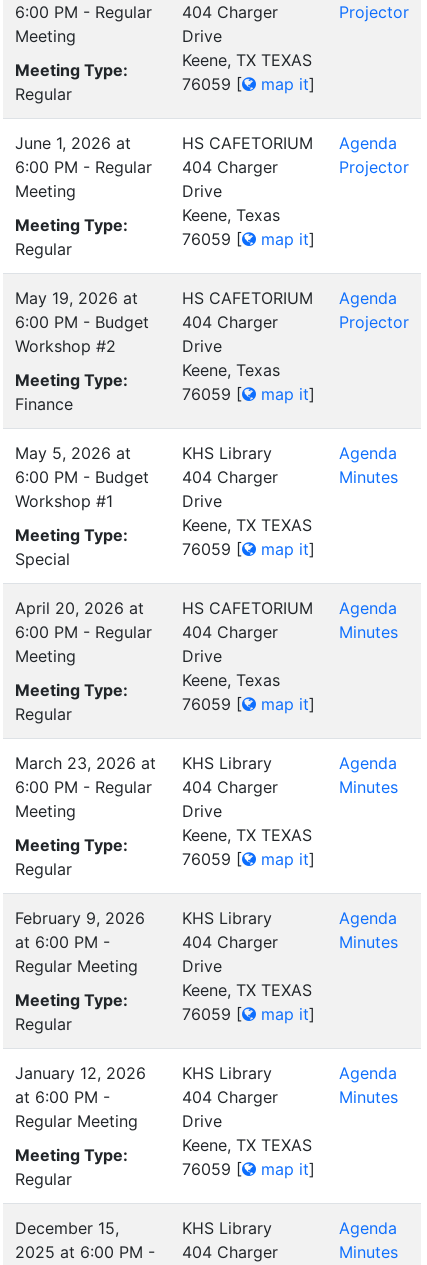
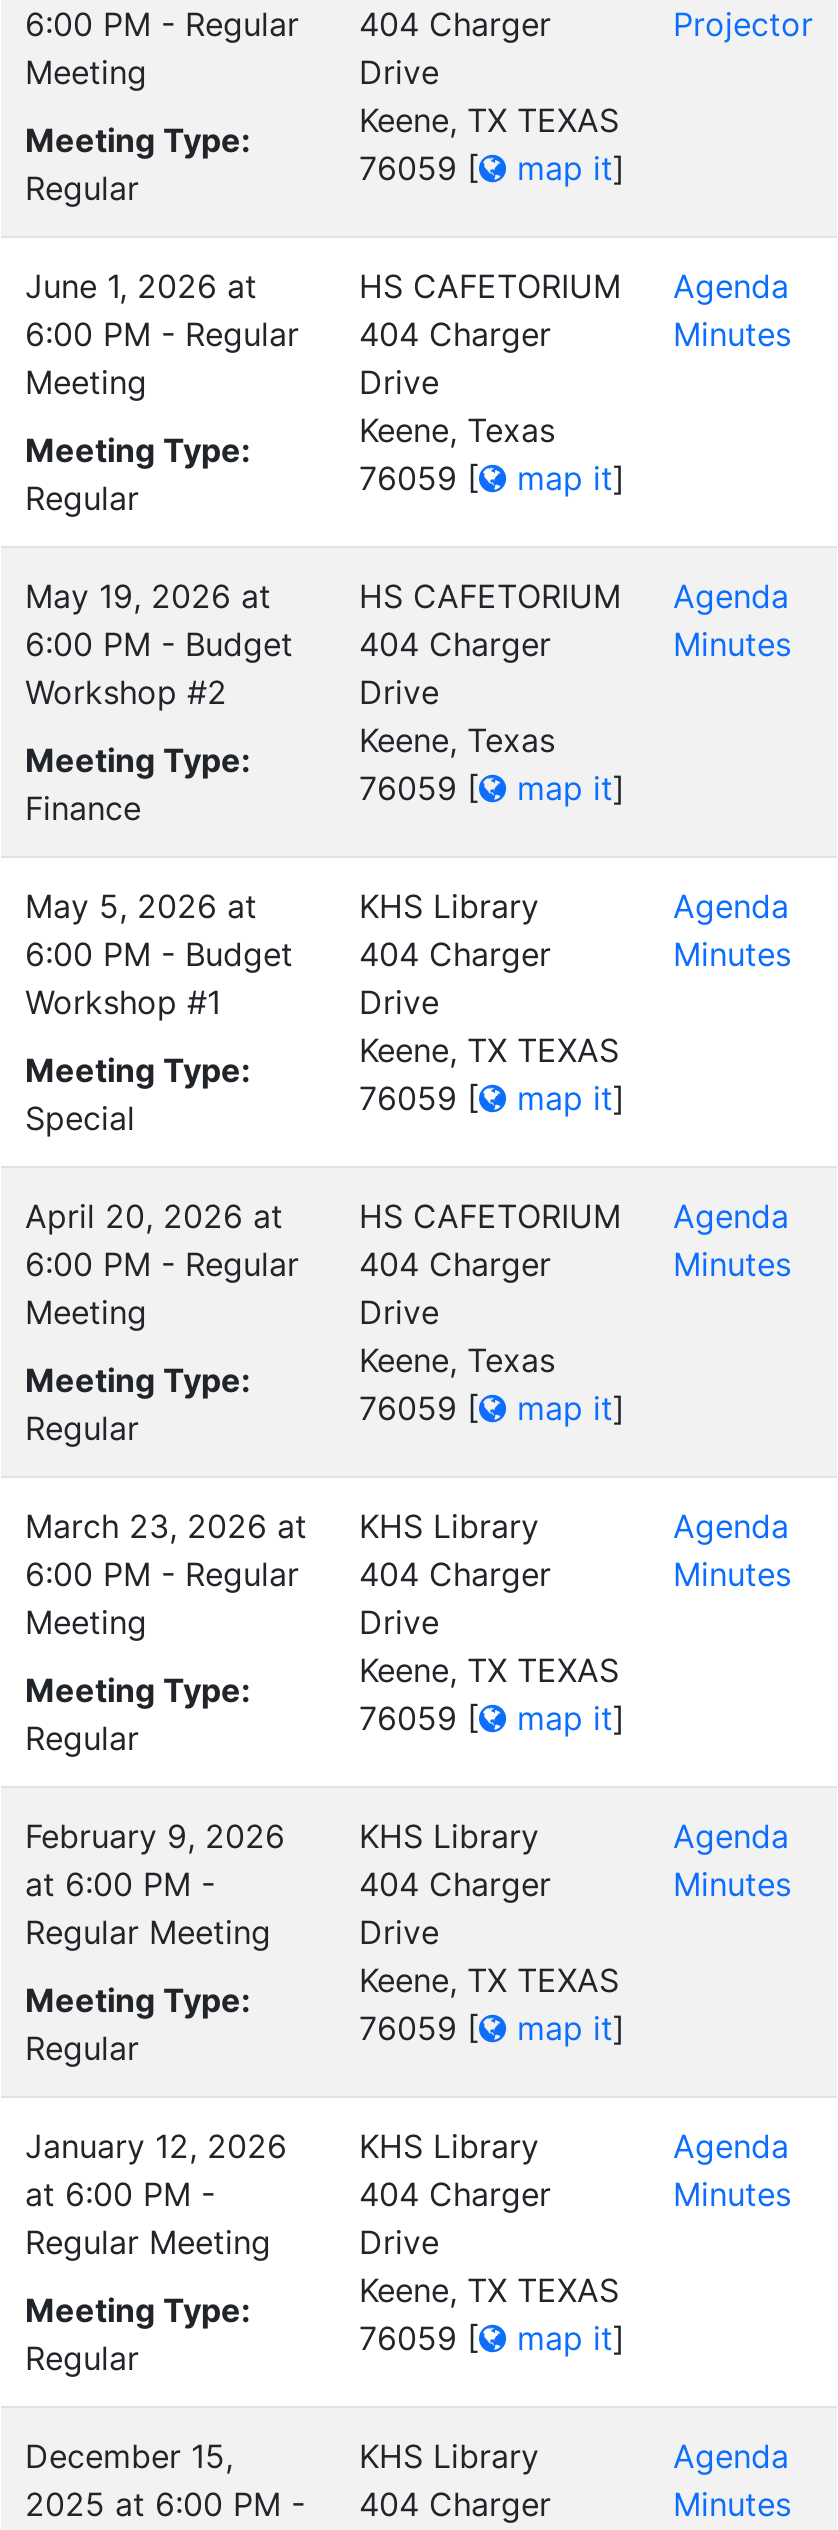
- Projector
+ Minutes

- Projector
+ Minutes
